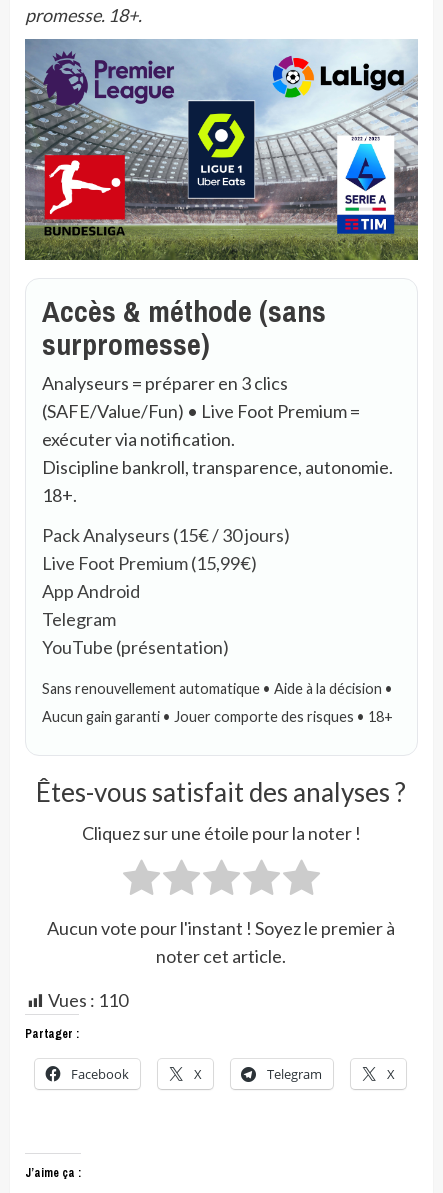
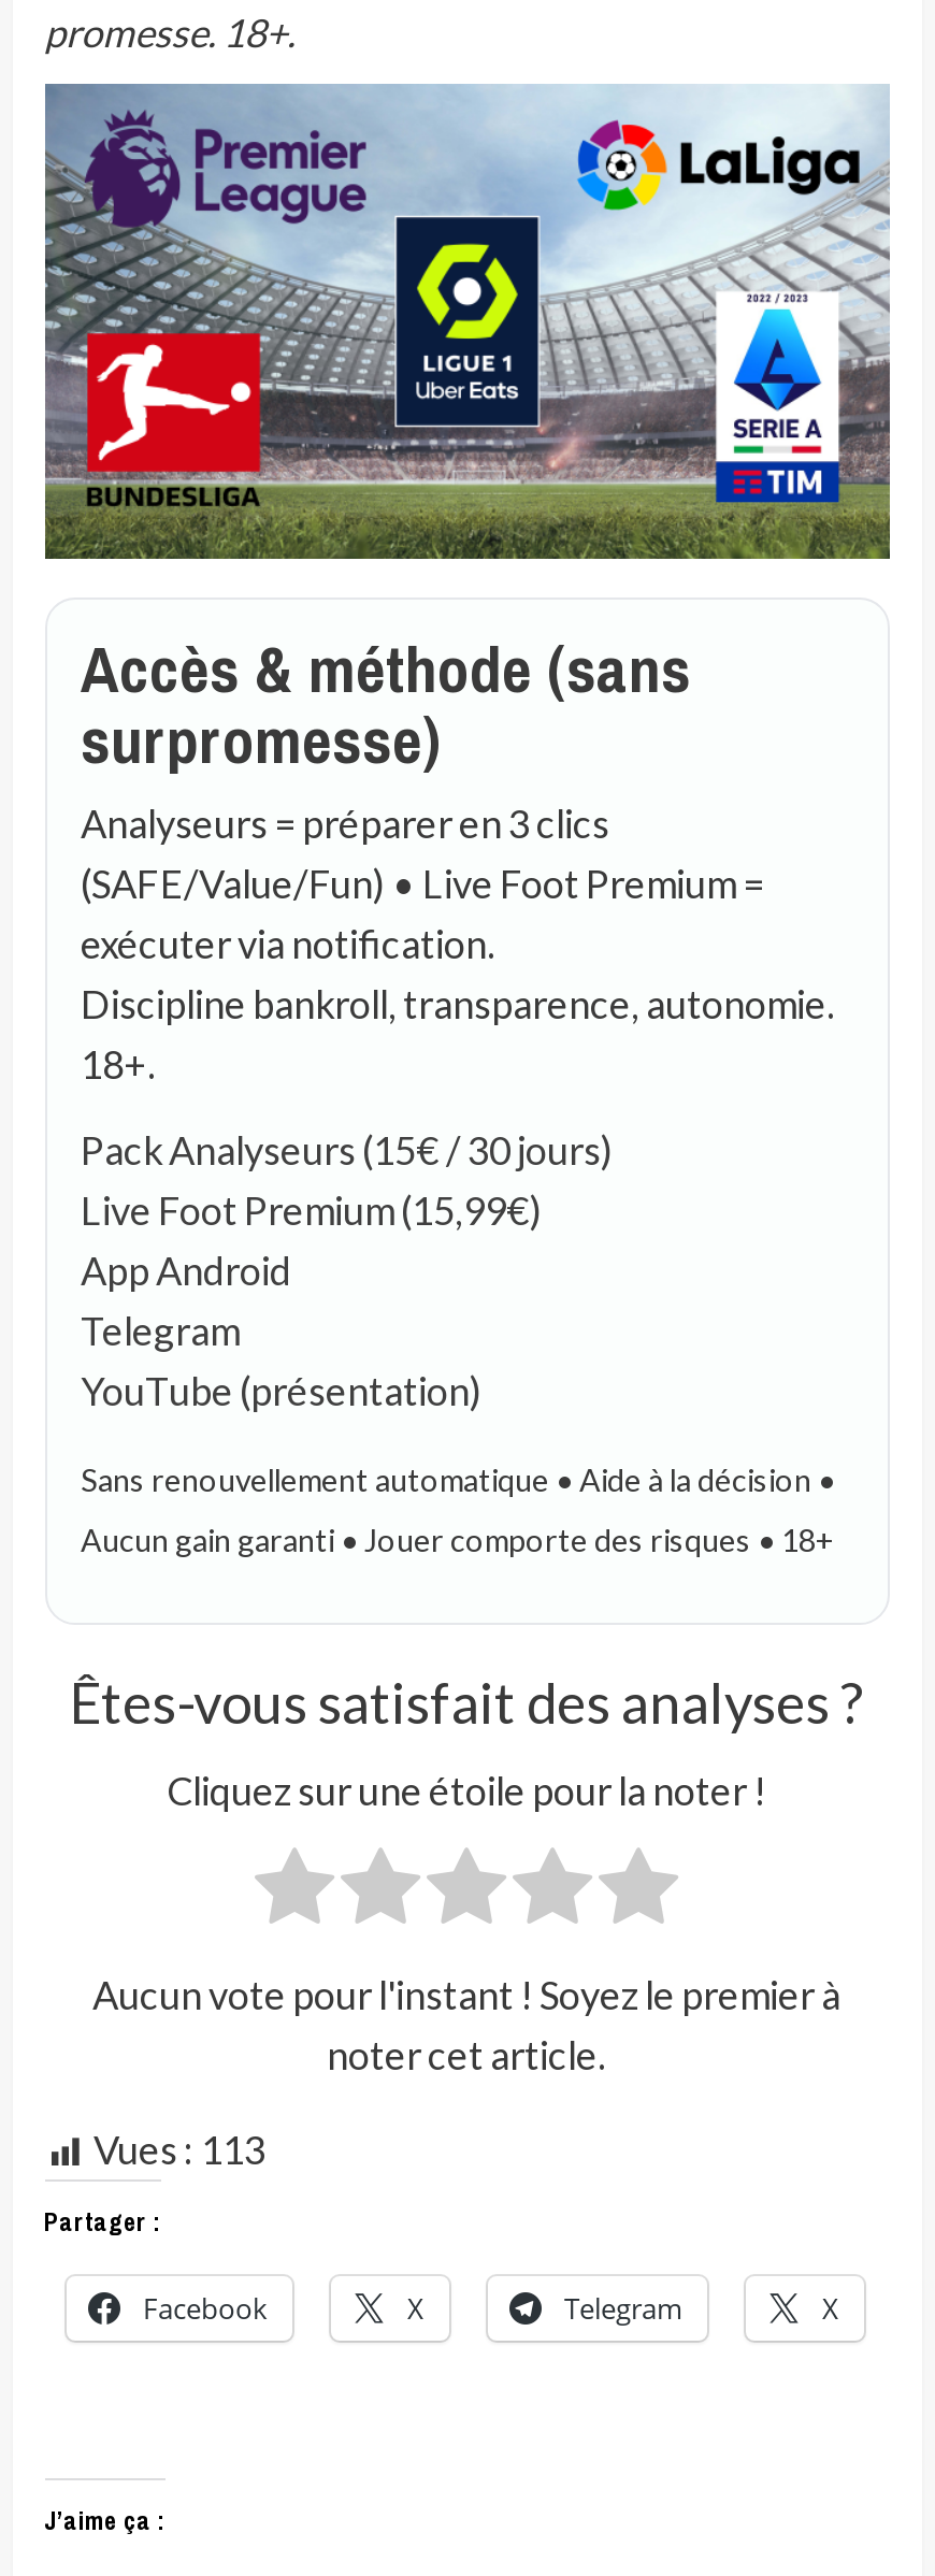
- Vues : 110
+ Vues : 113
